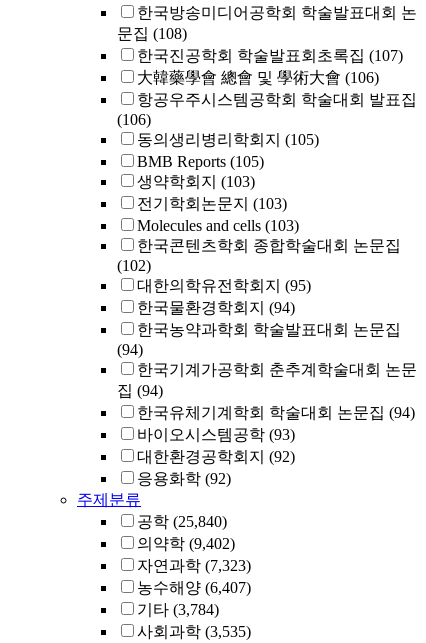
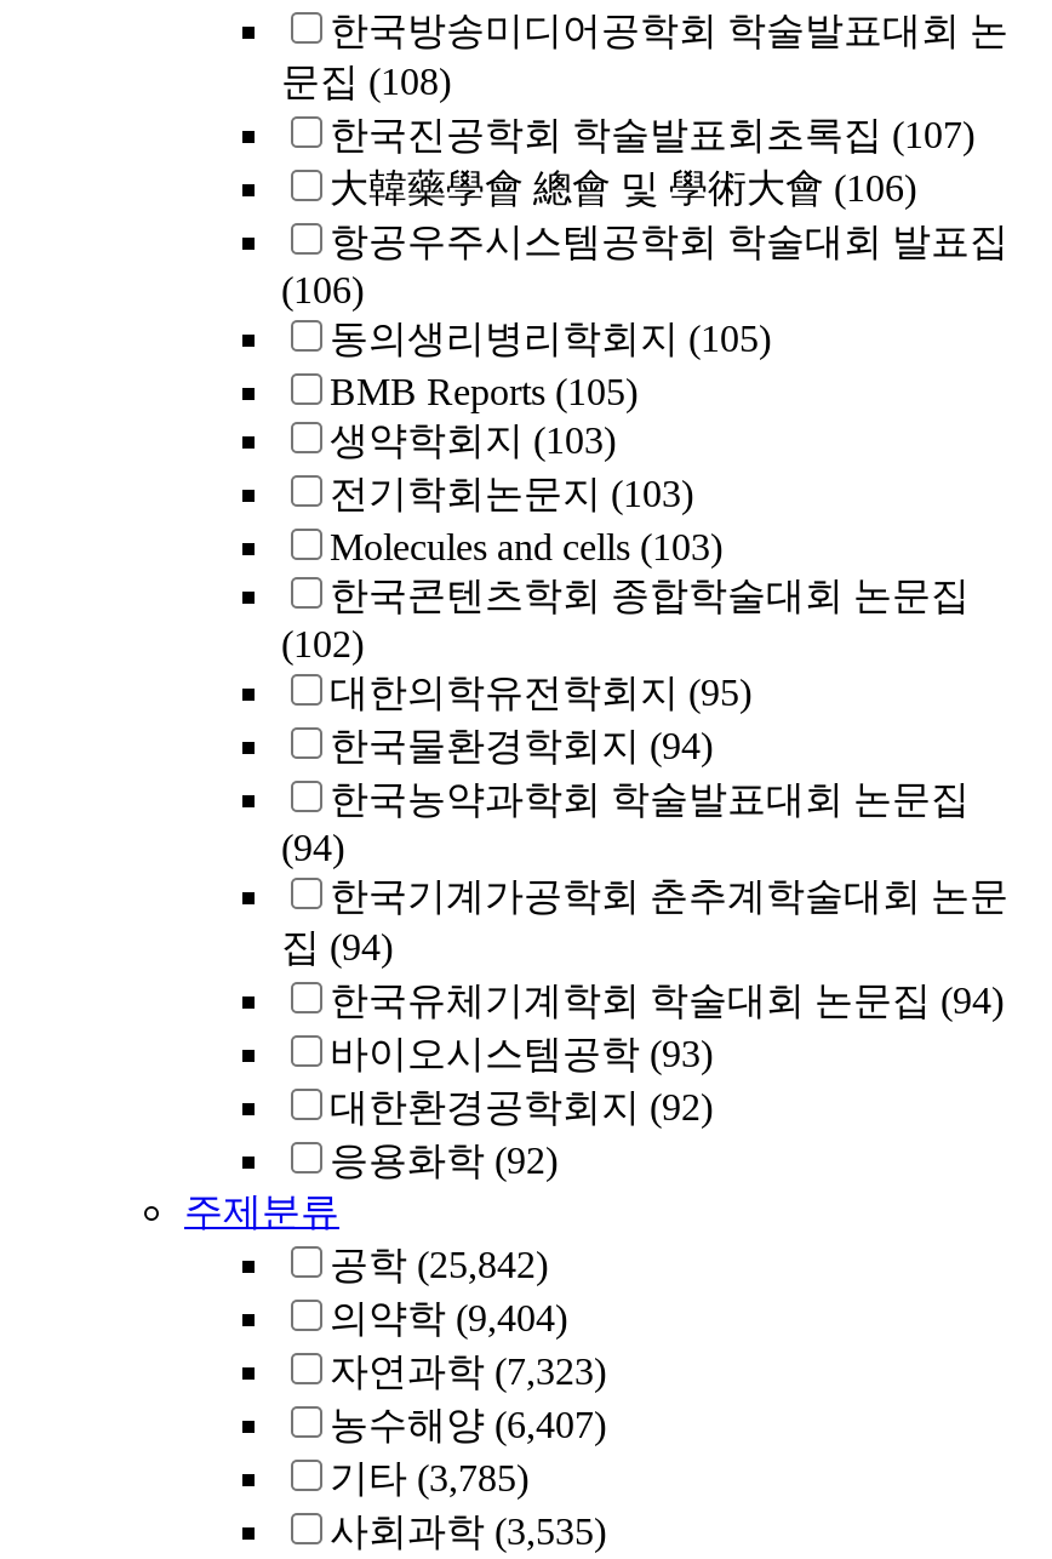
- 공학 (25,840)
+ 공학 (25,842)

- 의약학 (9,402)
+ 의약학 (9,404)

- 기타 (3,784)
+ 기타 (3,785)
